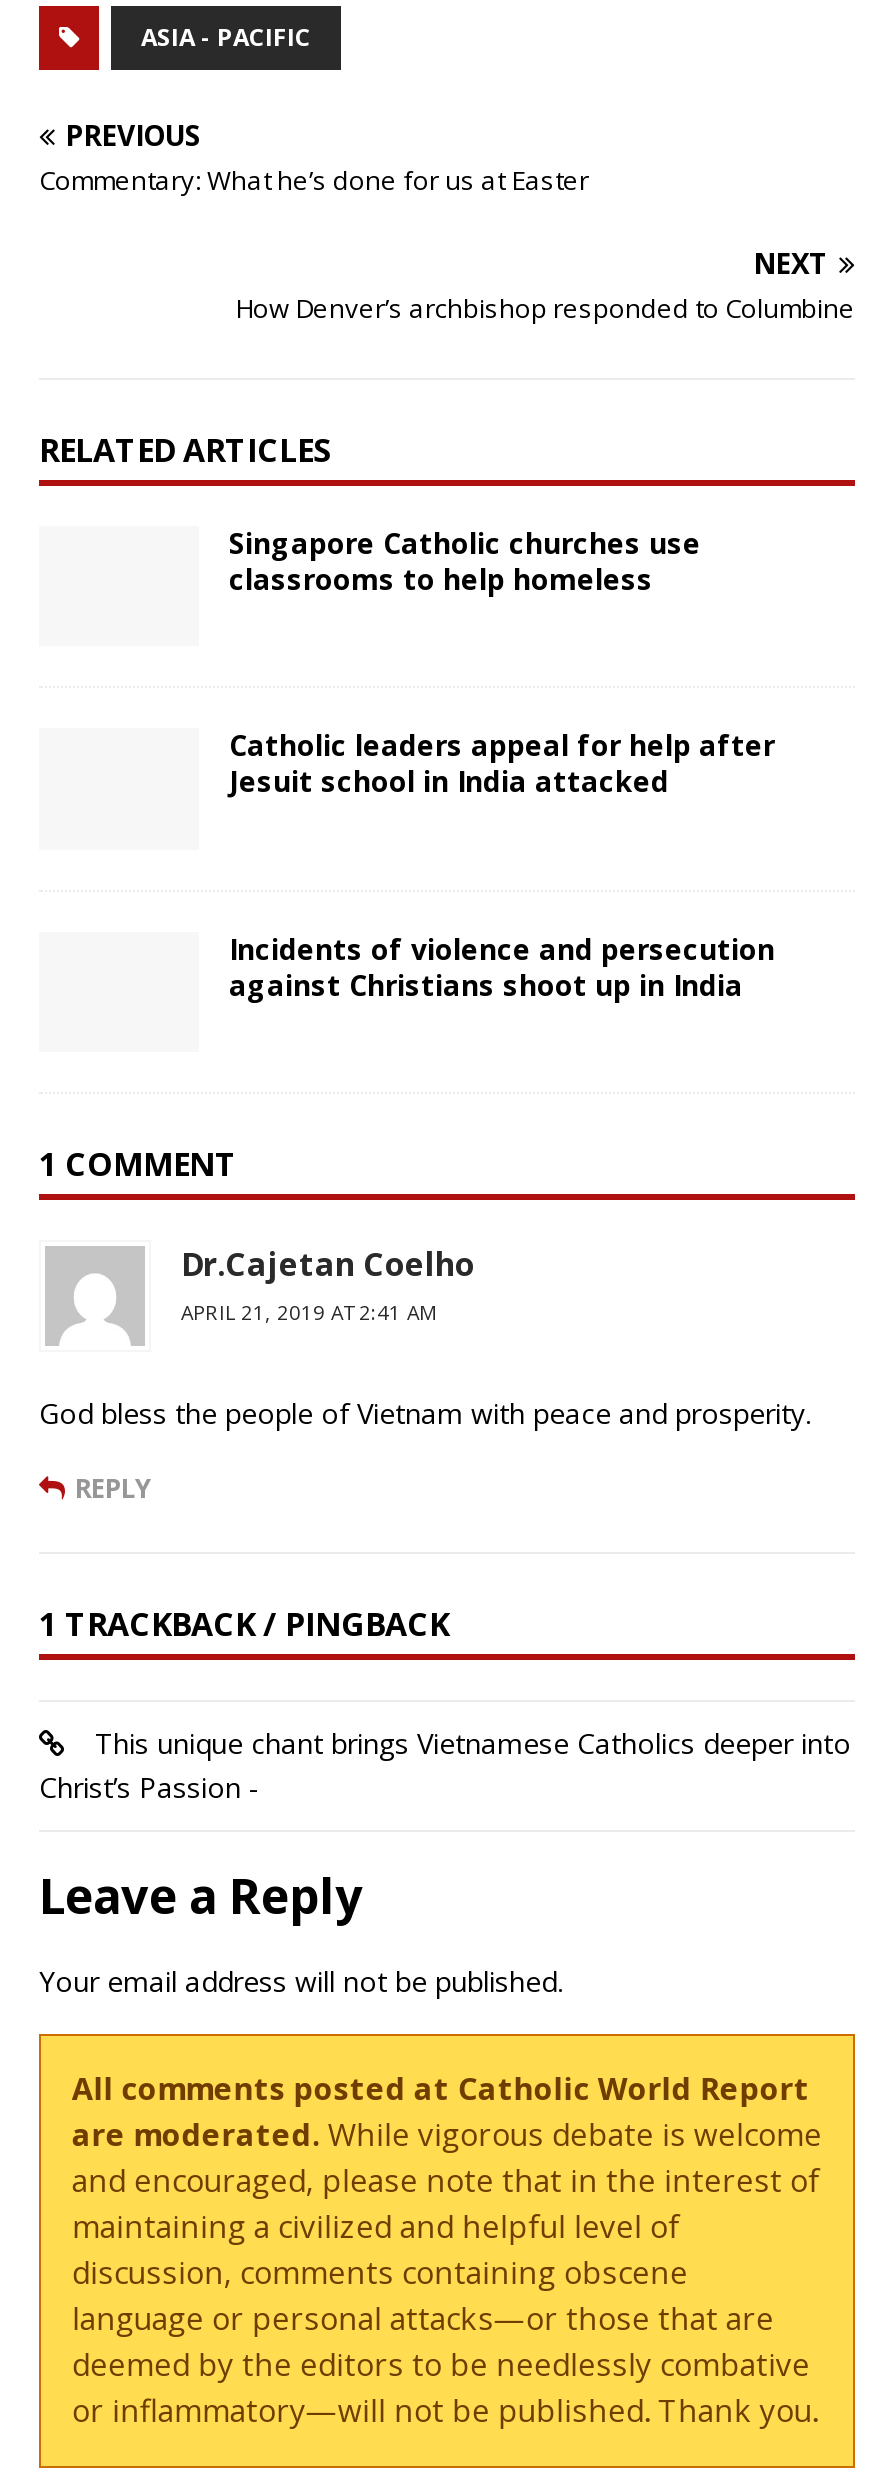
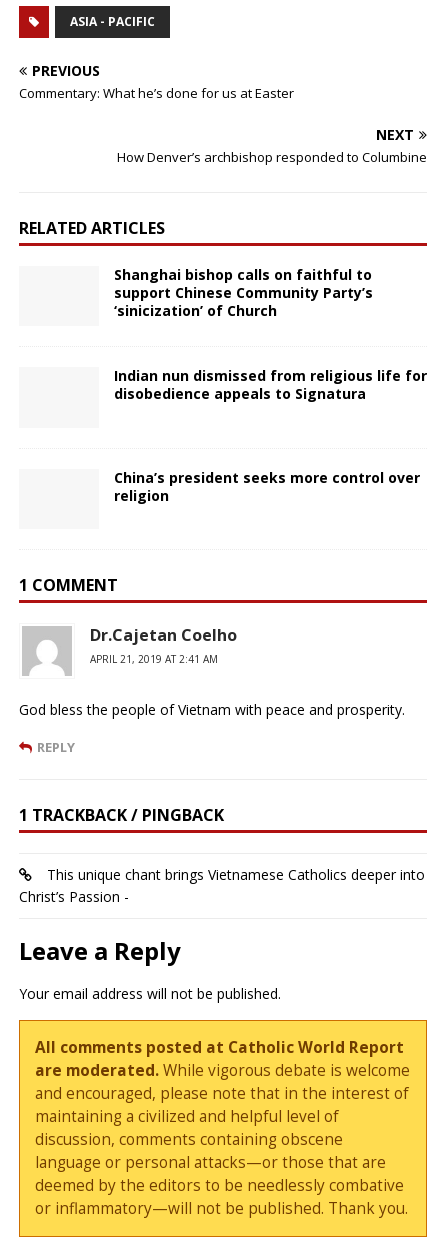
- Singapore Catholic churches use
- classrooms to help homeless
+ Shanghai bishop calls on faithful to
+ support Chinese Community Party’s
+ ‘sinicization’ of Church

- Catholic leaders appeal for help after
- Jesuit school in India attacked
+ Indian nun dismissed from religious life for
+ disobedience appeals to Signatura

- Incidents of violence and persecution
- against Christians shoot up in India
+ China’s president seeks more control over
+ religion
